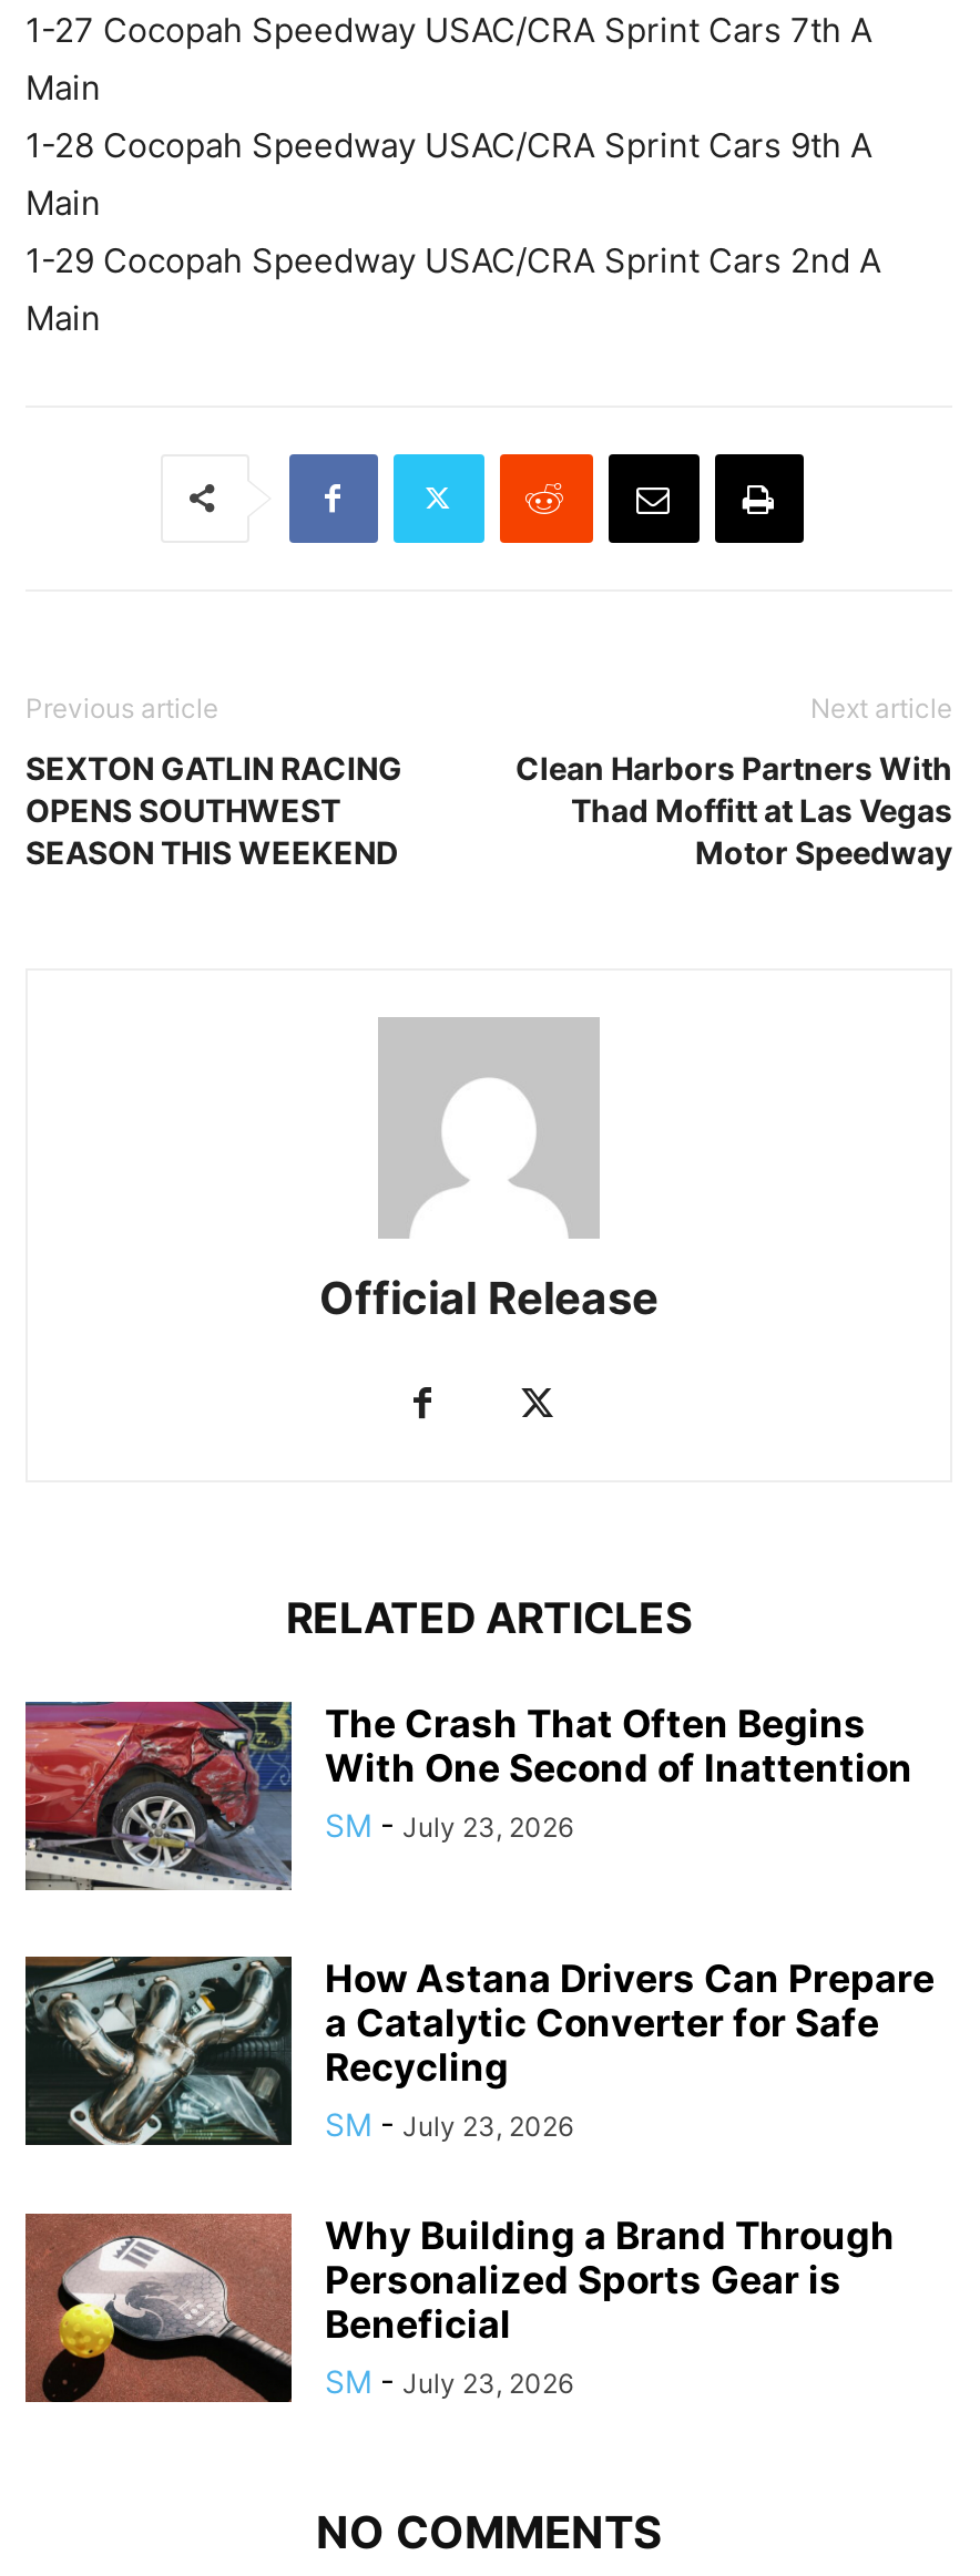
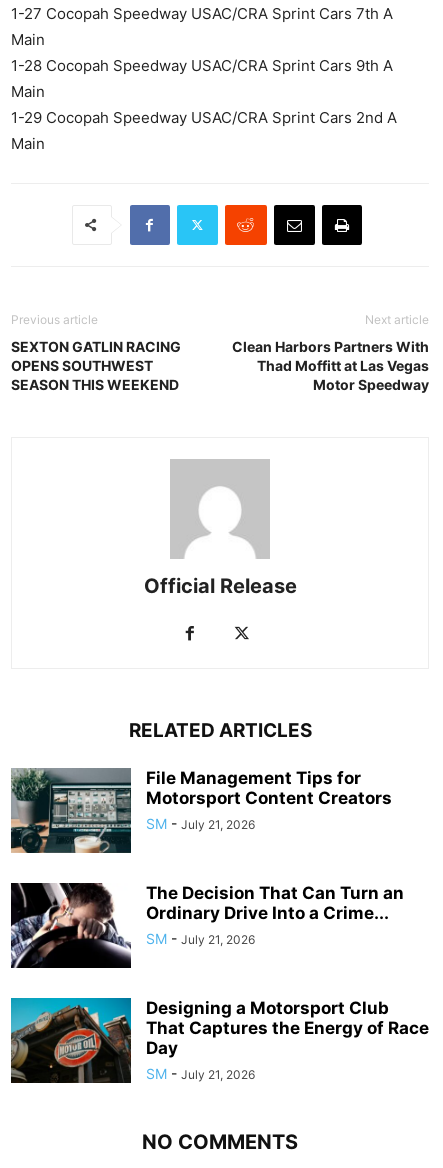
- [image]
- The Crash That Often Begins
- With One Second of Inattention
- SM - July 23, 2026
+ [image]
+ File Management Tips for
+ Motorsport Content Creators
+ SM - July 21, 2026

- [image]
- How Astana Drivers Can Prepare
- a Catalytic Converter for Safe
- Recycling
- SM - July 23, 2026
+ [image]
+ The Decision That Can Turn an
+ Ordinary Drive Into a Crime...
+ SM - July 21, 2026

- [image]
- Why Building a Brand Through
- Personalized Sports Gear is
- Beneficial
- SM - July 23, 2026
+ [image]
+ Designing a Motorsport Club
+ That Captures the Energy of Race
+ Day
+ SM - July 21, 2026
